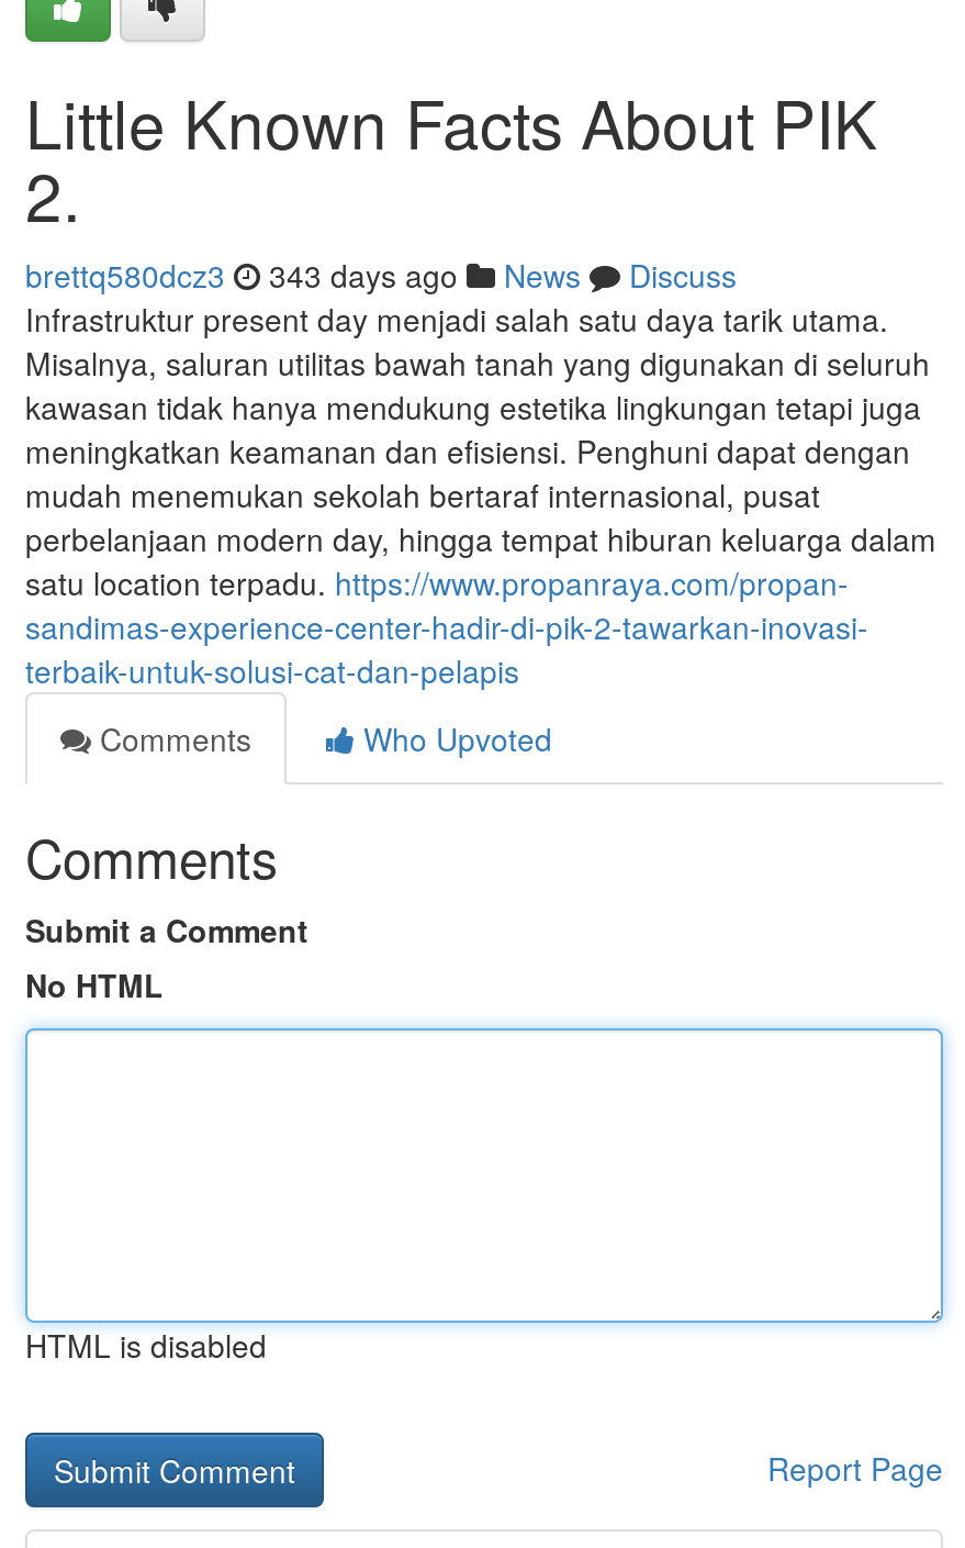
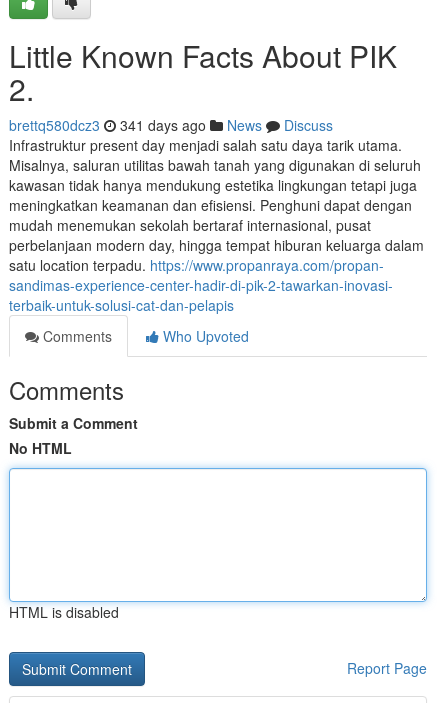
- brettq580dcz3 343 days ago News Discuss
+ brettq580dcz3 341 days ago News Discuss
